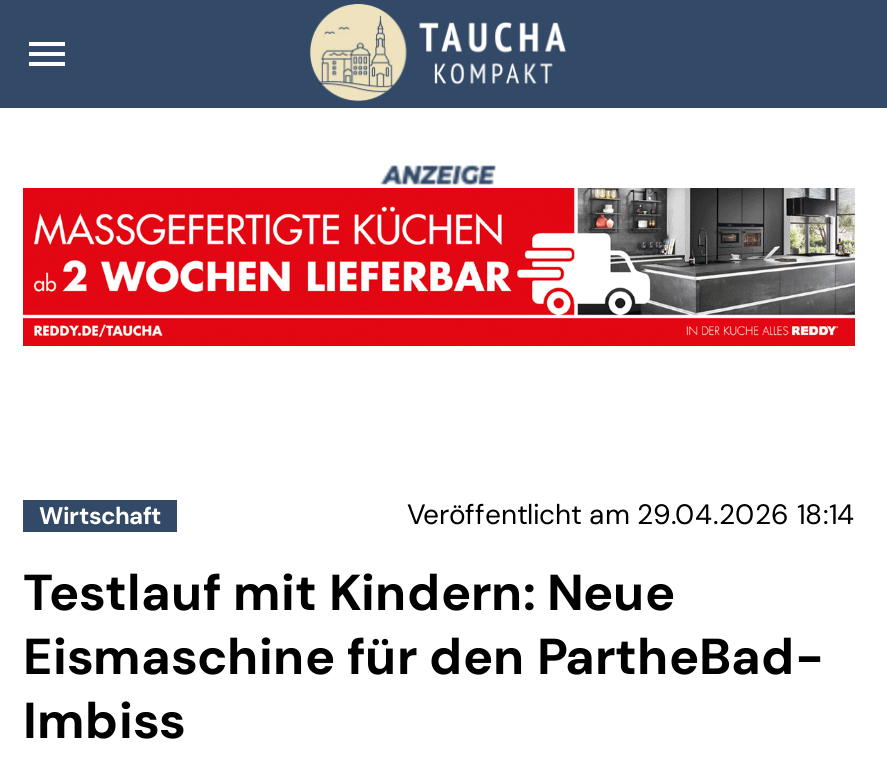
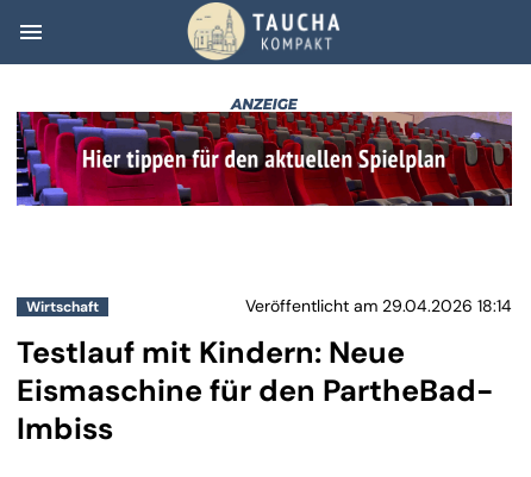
- [image]
+ [image]
